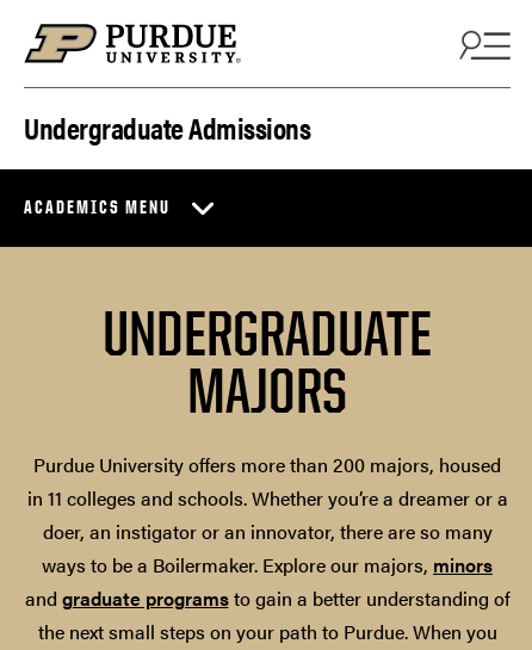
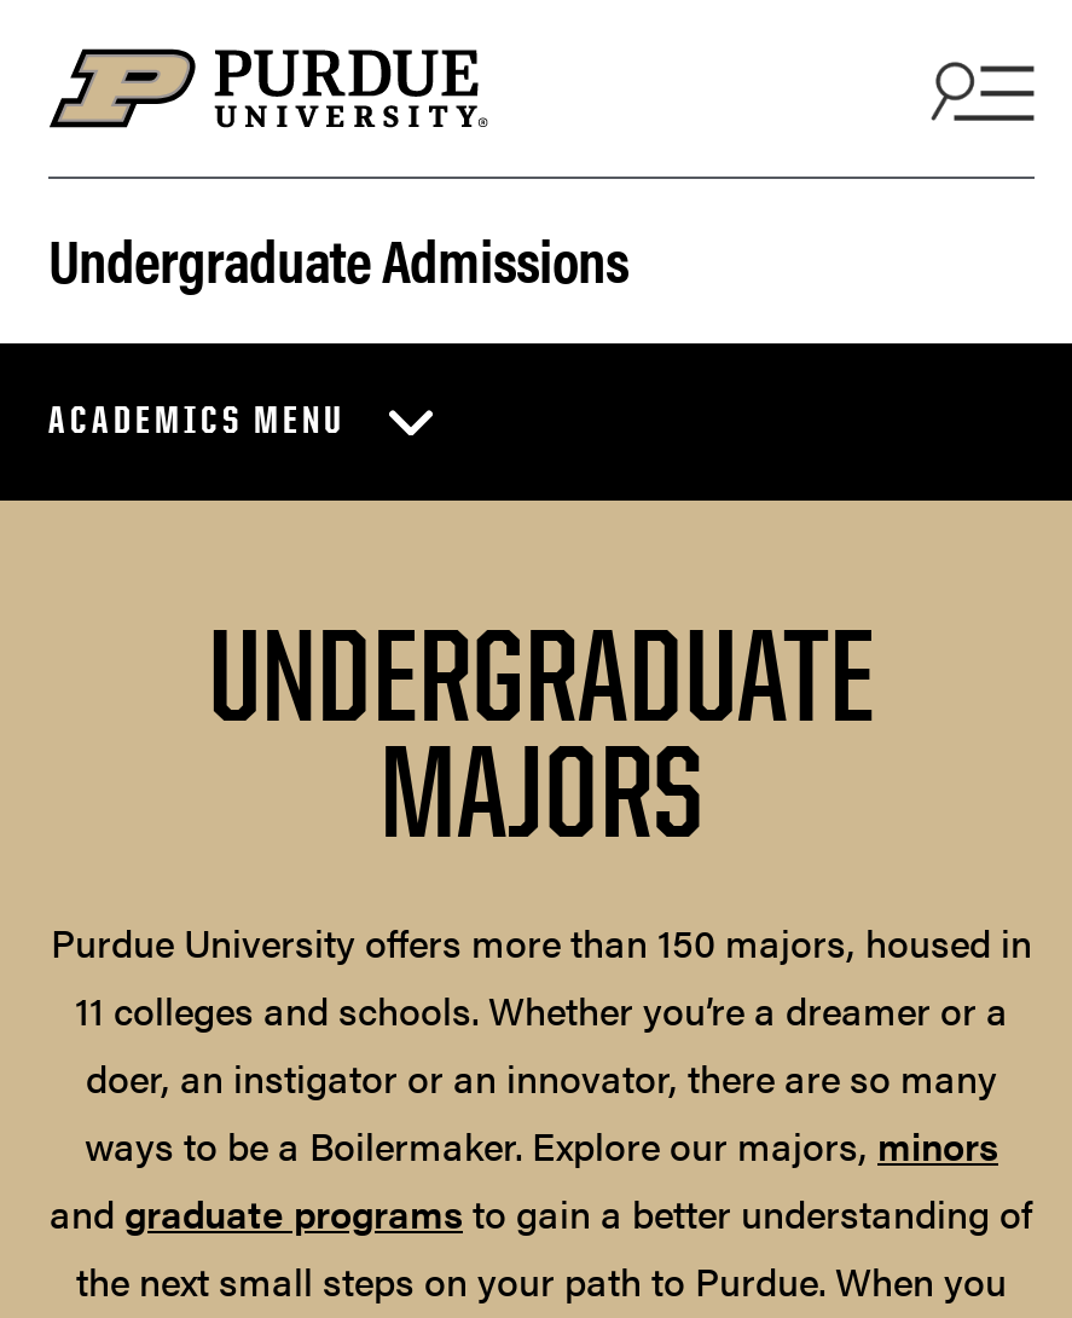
- Purdue University offers more than 200 majors, housed
- in 11 colleges and schools. Whether you’re a dreamer or a
+ Purdue University offers more than 150 majors, housed in
+ 11 colleges and schools. Whether you’re a dreamer or a
